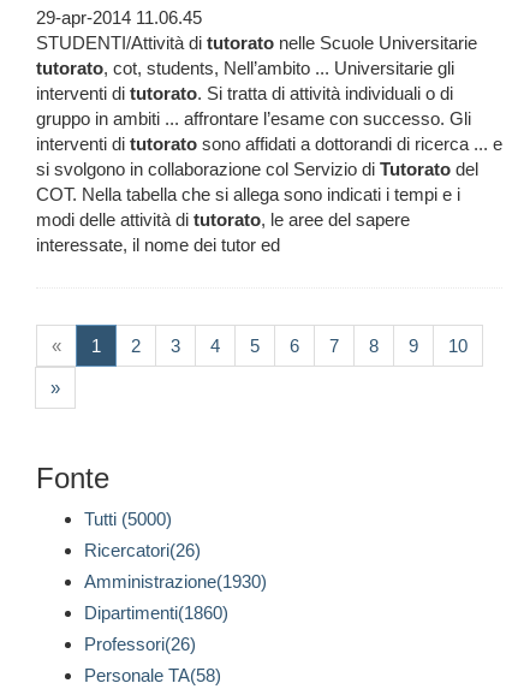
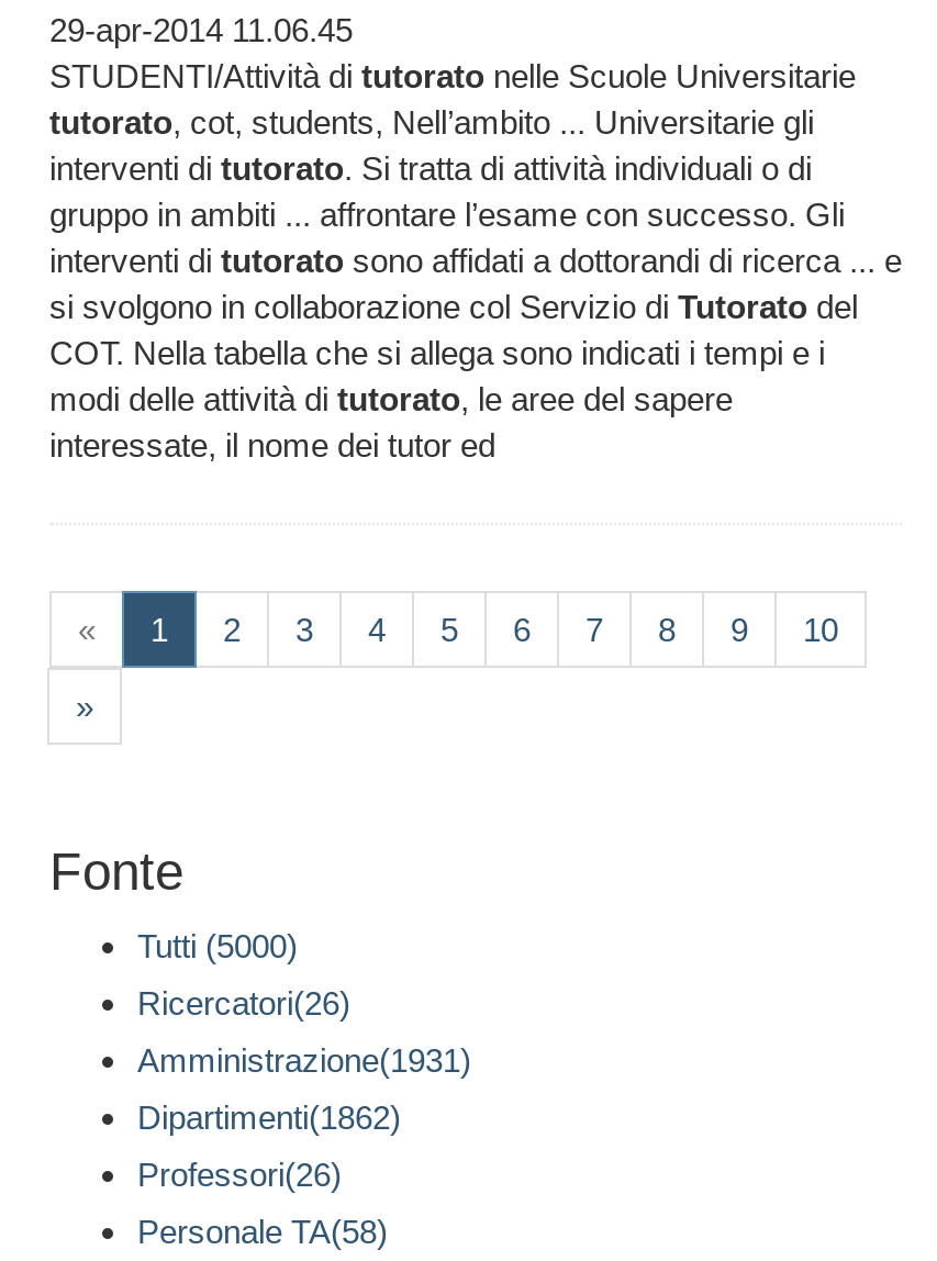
- Amministrazione(1930)
+ Amministrazione(1931)

- Dipartimenti(1860)
+ Dipartimenti(1862)
